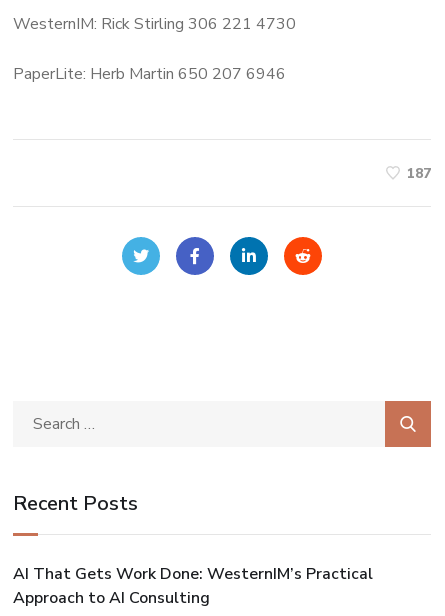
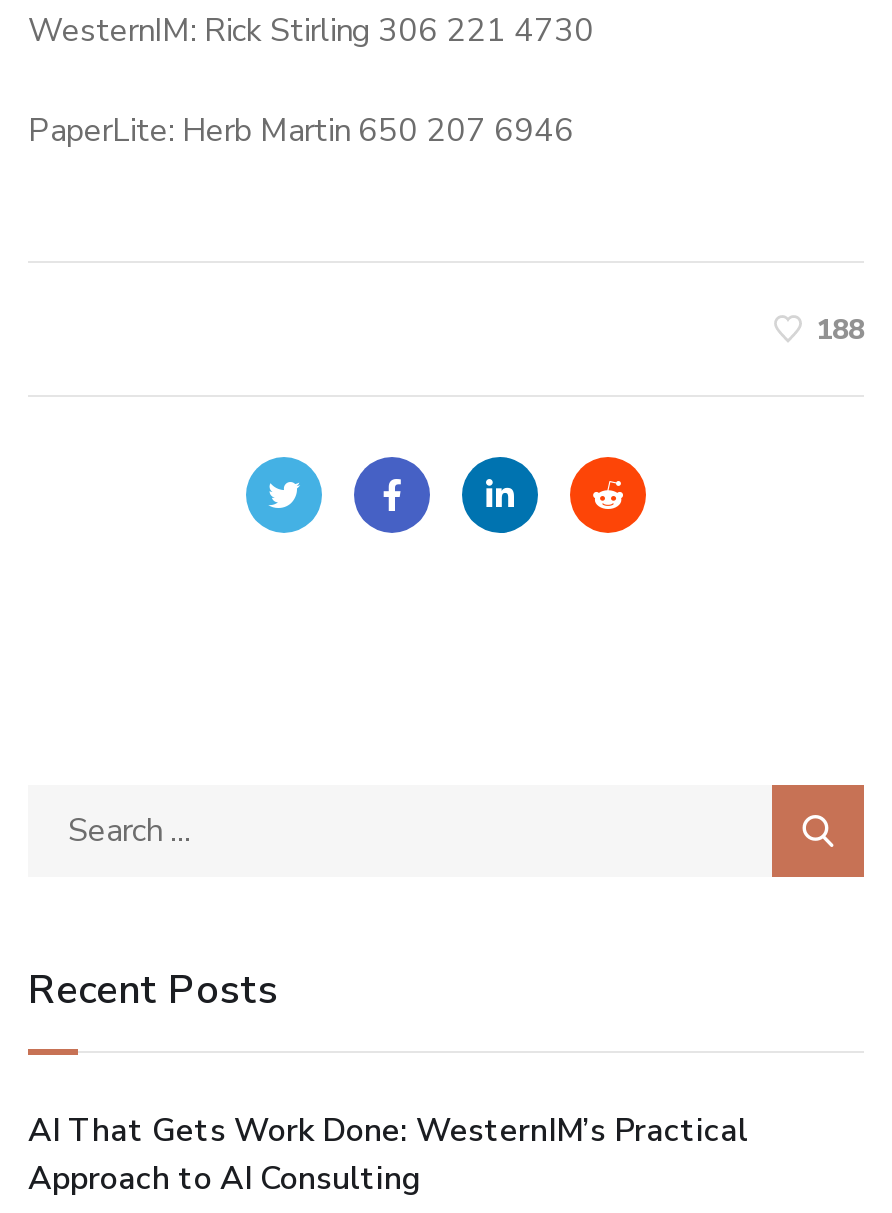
- 187
+ 188
